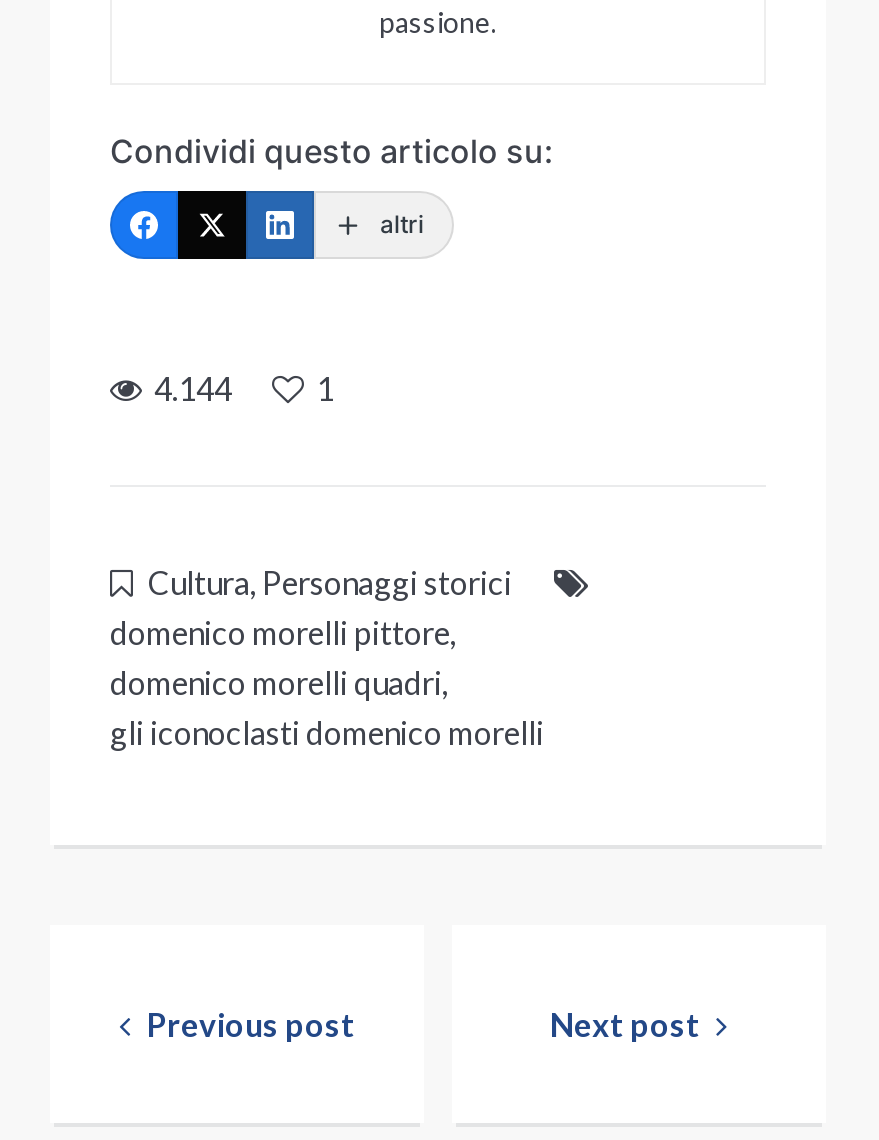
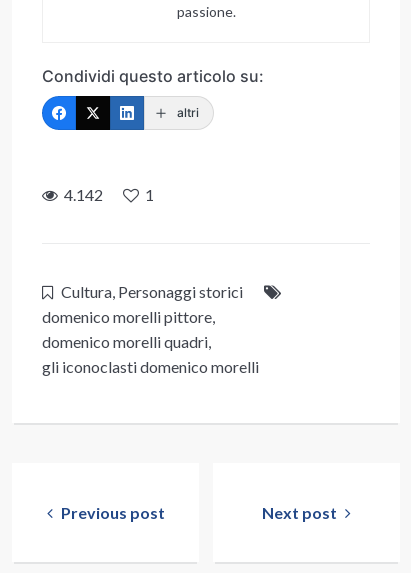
- 4.144
+ 4.142
